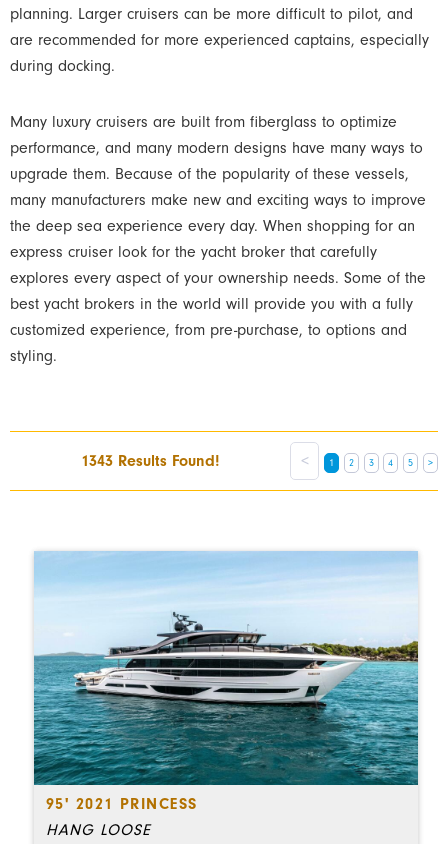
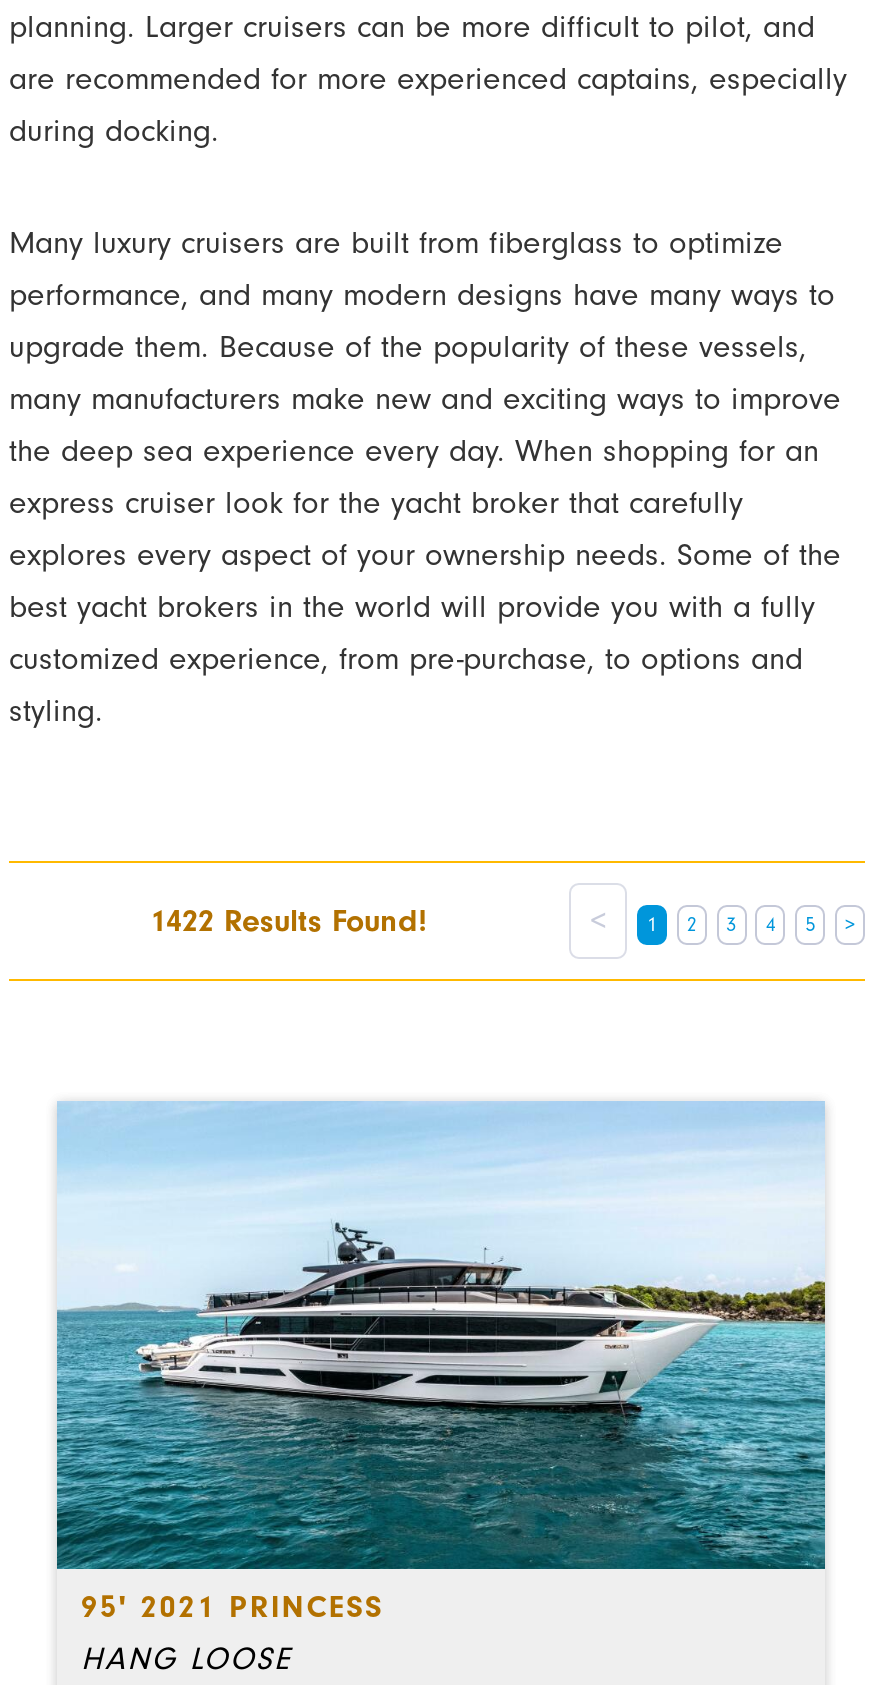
- 1343 Results Found!
+ 1422 Results Found!
